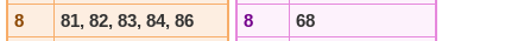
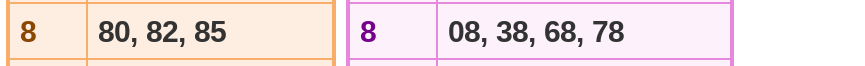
- 8 81, 82, 83, 84, 86
+ 8 80, 82, 85

- 68
+ 08, 38, 68, 78
